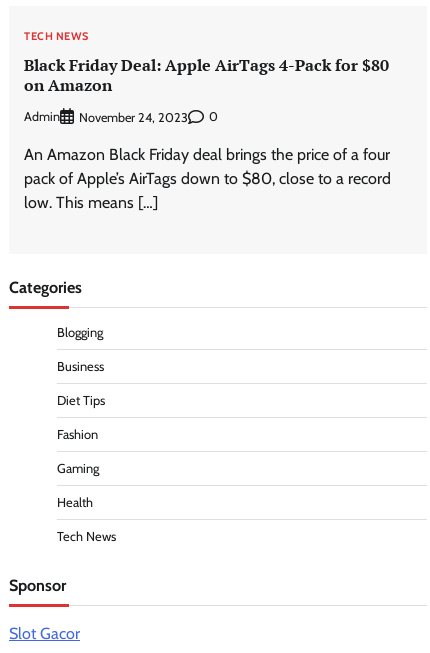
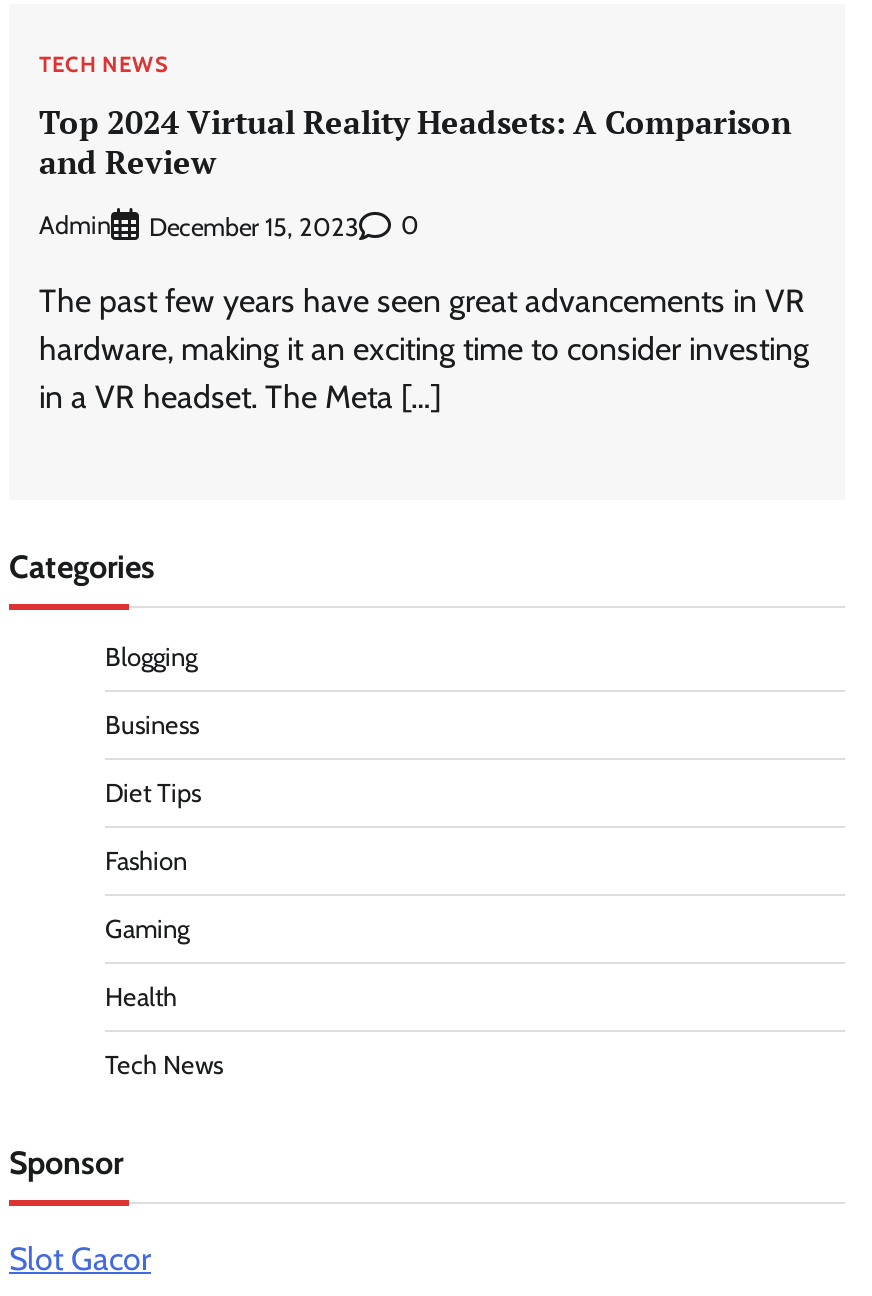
- Black Friday Deal: Apple AirTags 4-Pack for $80
- on Amazon
+ Top 2024 Virtual Reality Headsets: A Comparison
+ and Review

- November 24, 2023
+ December 15, 2023

- An Amazon Black Friday deal brings the price of a four
- pack of Apple’s AirTags down to $80, close to a record
- low. This means […]
+ The past few years have seen great advancements in VR
+ hardware, making it an exciting time to consider investing
+ in a VR headset. The Meta […]
